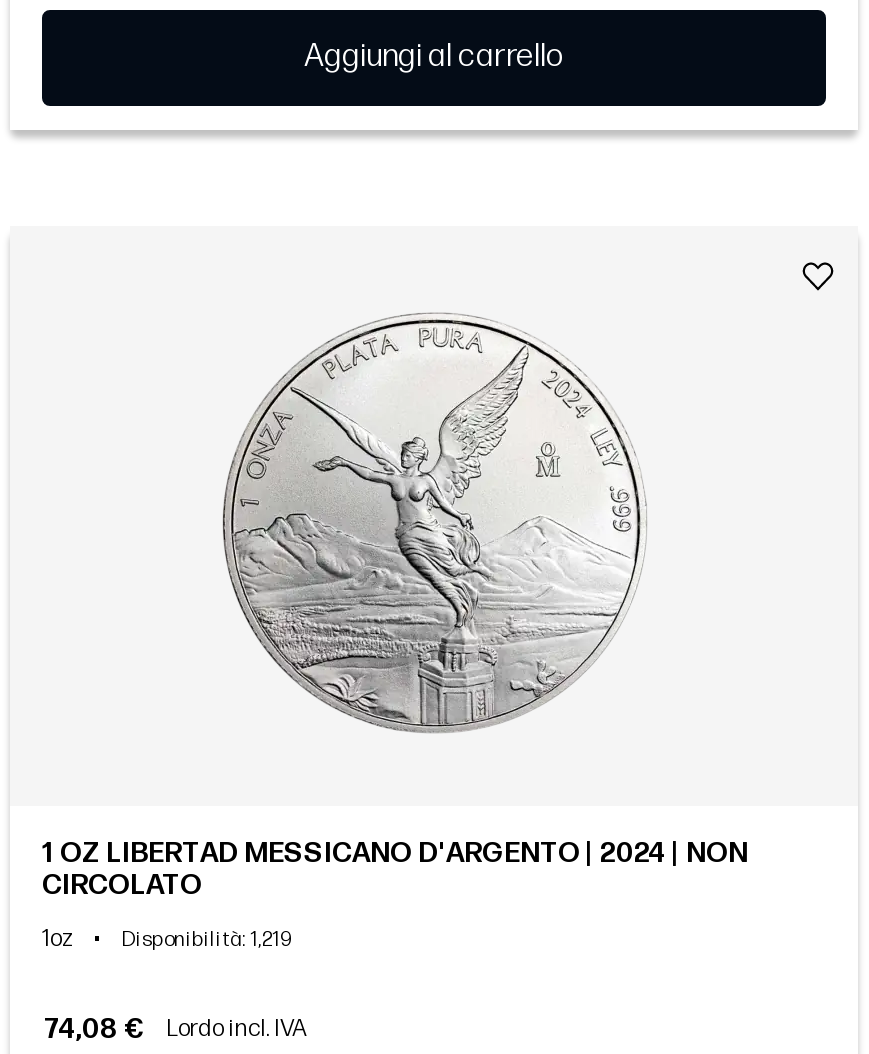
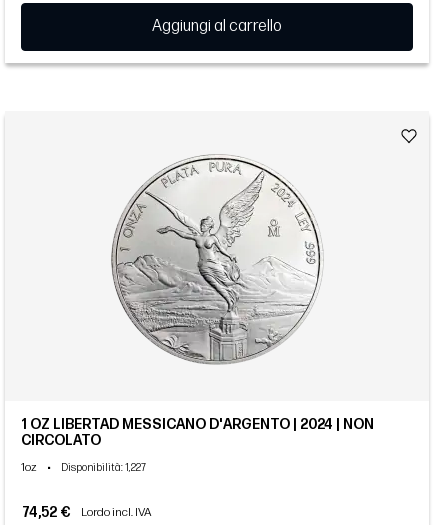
- Disponibilità: 1,219
+ Disponibilità: 1,227

- 74,08 € Lordo incl. IVA
+ 74,52 € Lordo incl. IVA
